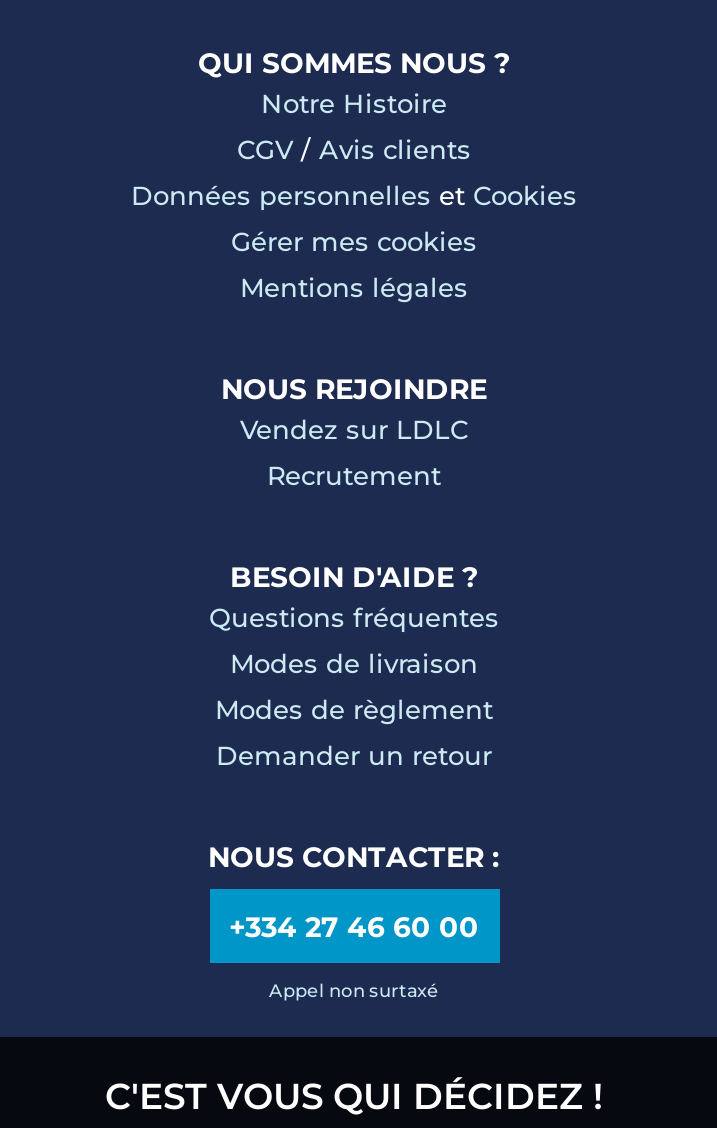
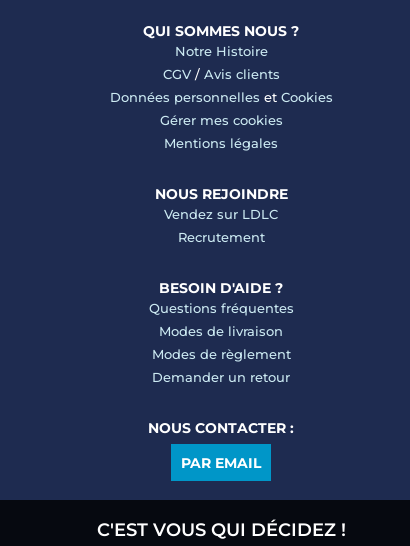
- +334 27 46 60 00
- Appel non surtaxé
+ PAR EMAIL
